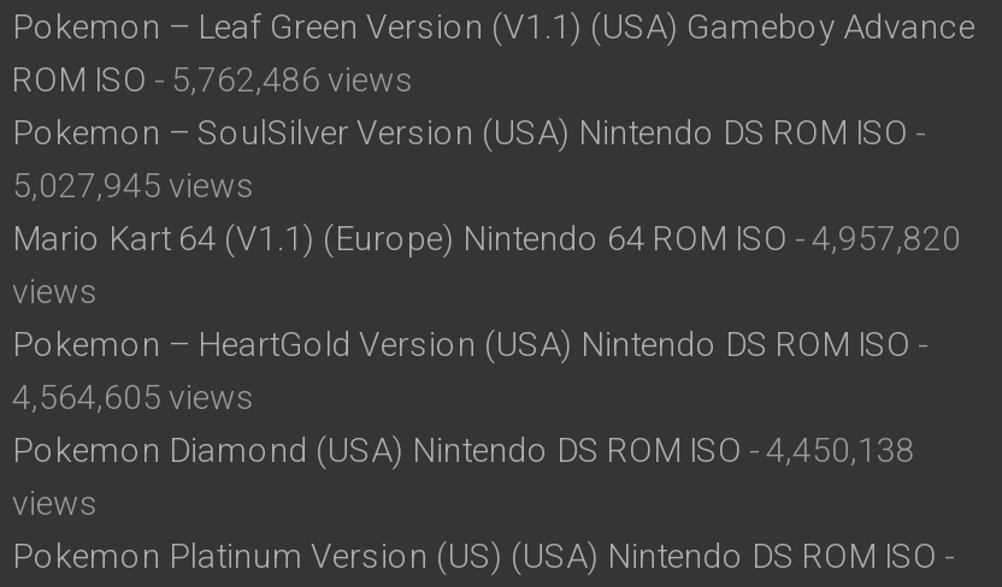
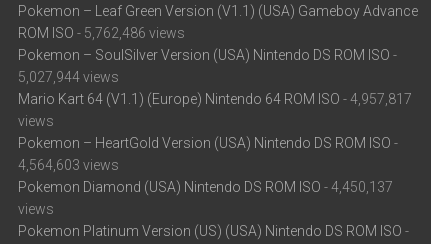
- 5,027,945 views
+ 5,027,944 views

- Mario Kart 64 (V1.1) (Europe) Nintendo 64 ROM ISO - 4,957,820
+ Mario Kart 64 (V1.1) (Europe) Nintendo 64 ROM ISO - 4,957,817

- 4,564,605 views
+ 4,564,603 views

- Pokemon Diamond (USA) Nintendo DS ROM ISO - 4,450,138
+ Pokemon Diamond (USA) Nintendo DS ROM ISO - 4,450,137
